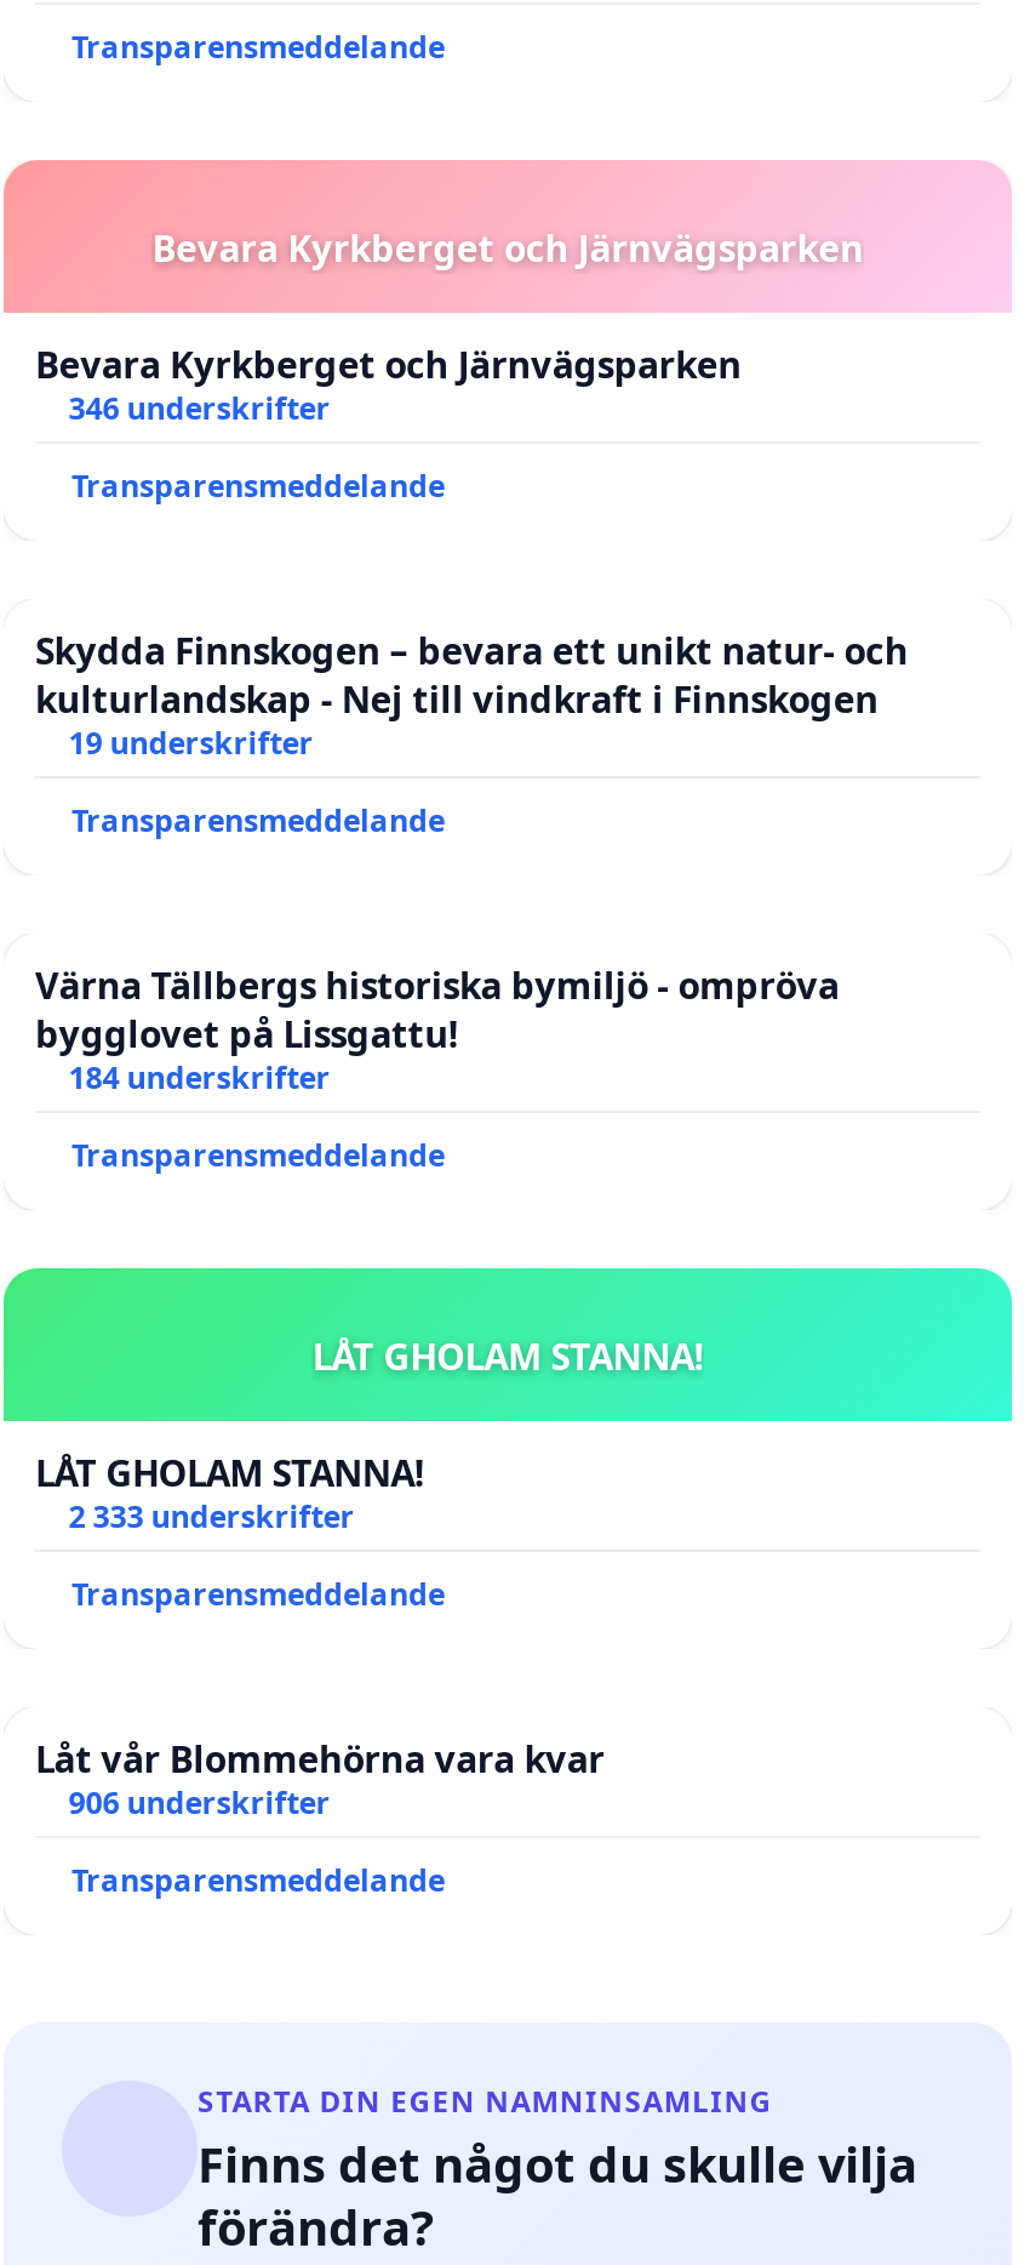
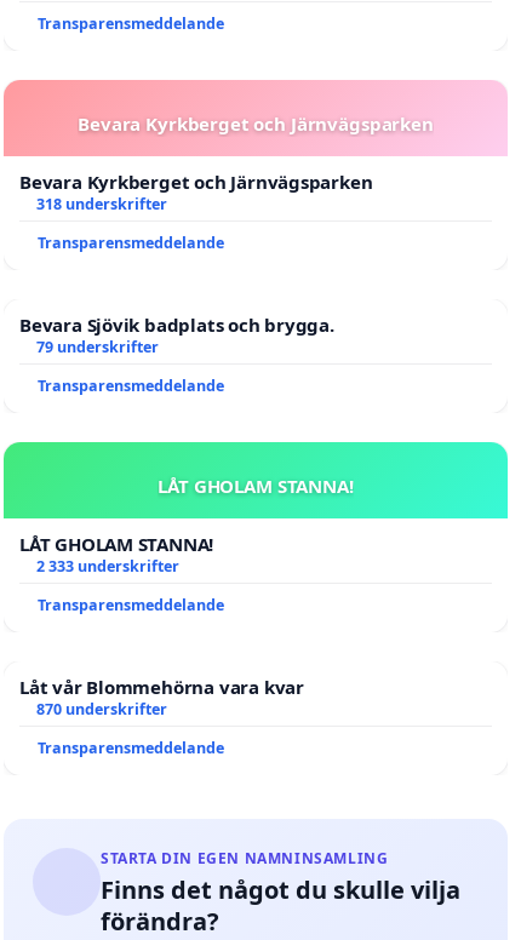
- 346 underskrifter
+ 318 underskrifter

- Skydda Finnskogen – bevara ett unikt natur- och
- kulturlandskap - Nej till vindkraft i Finnskogen
- 19 underskrifter
- Transparensmeddelande
- Värna Tällbergs historiska bymiljö - ompröva
- bygglovet på Lissgattu!
- 184 underskrifter
+ Bevara Sjövik badplats och brygga.
+ 79 underskrifter

- 906 underskrifter
+ 870 underskrifter
